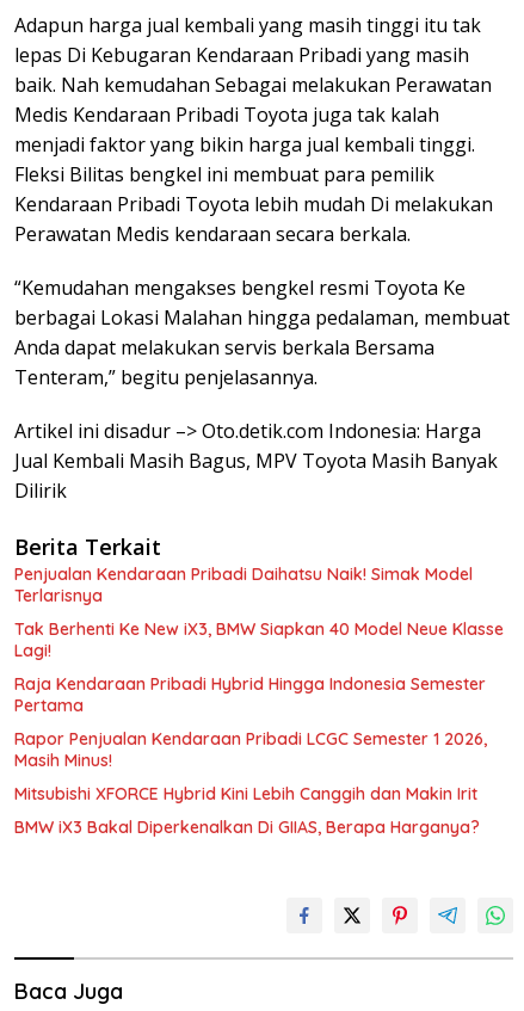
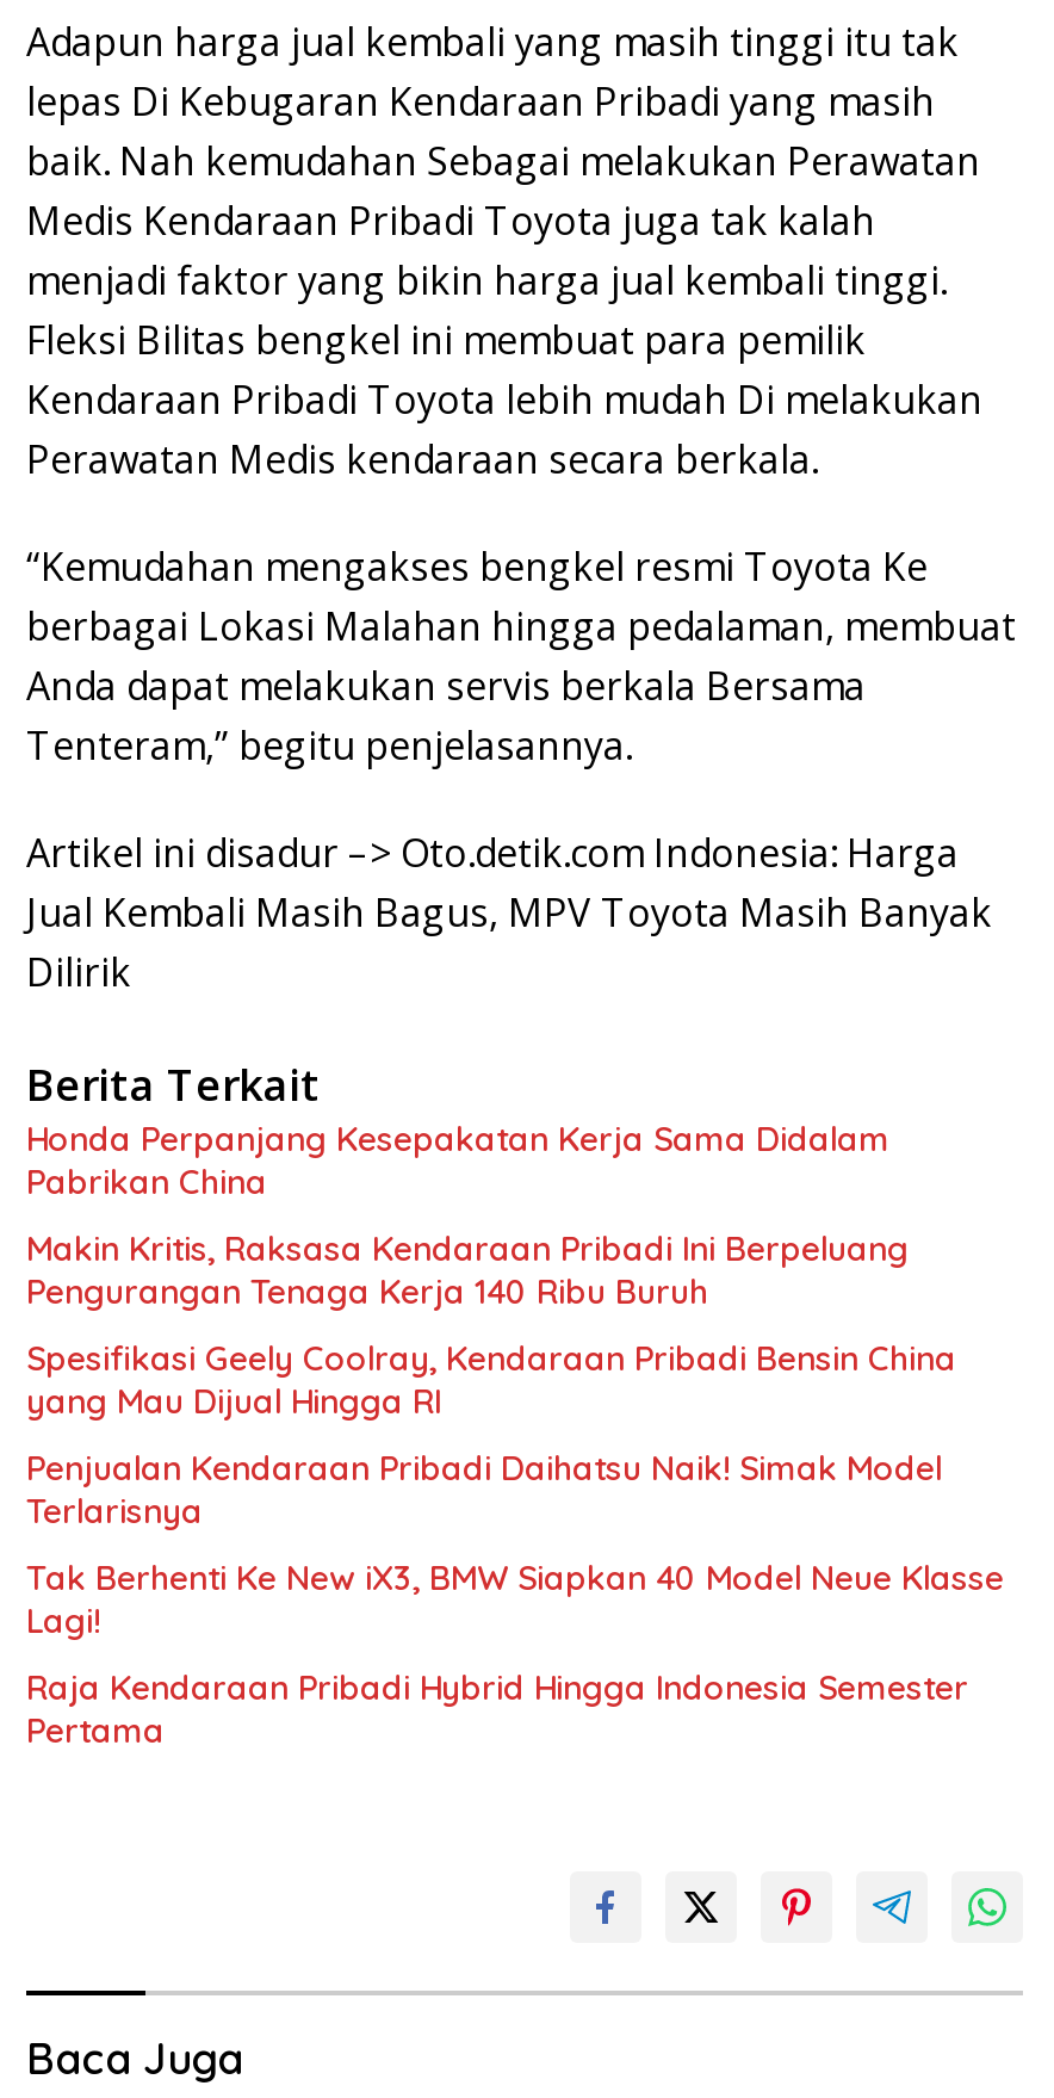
+ Honda Perpanjang Kesepakatan Kerja Sama Didalam
+ Pabrikan China
+ Makin Kritis, Raksasa Kendaraan Pribadi Ini Berpeluang
+ Pengurangan Tenaga Kerja 140 Ribu Buruh
+ Spesifikasi Geely Coolray, Kendaraan Pribadi Bensin China
+ yang Mau Dijual Hingga RI

moved down: Penjualan Kendaraan Pribadi Daihatsu Naik! Simak Model | Terlarisnya | Tak Berhenti Ke New iX3, BMW Siapkan 40 Model Neue Klasse | Lagi! | Raja Kendaraan Pribadi Hybrid Hingga Indonesia Semester | Pertama

- Rapor Penjualan Kendaraan Pribadi LCGC Semester 1 2026,
- Masih Minus!
- Mitsubishi XFORCE Hybrid Kini Lebih Canggih dan Makin Irit
- BMW iX3 Bakal Diperkenalkan Di GIIAS, Berapa Harganya?
